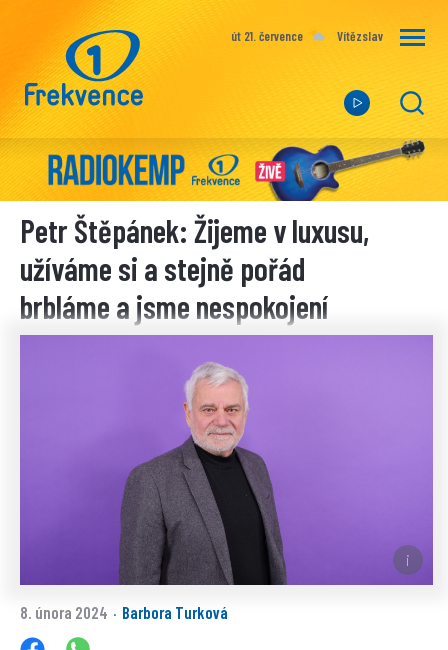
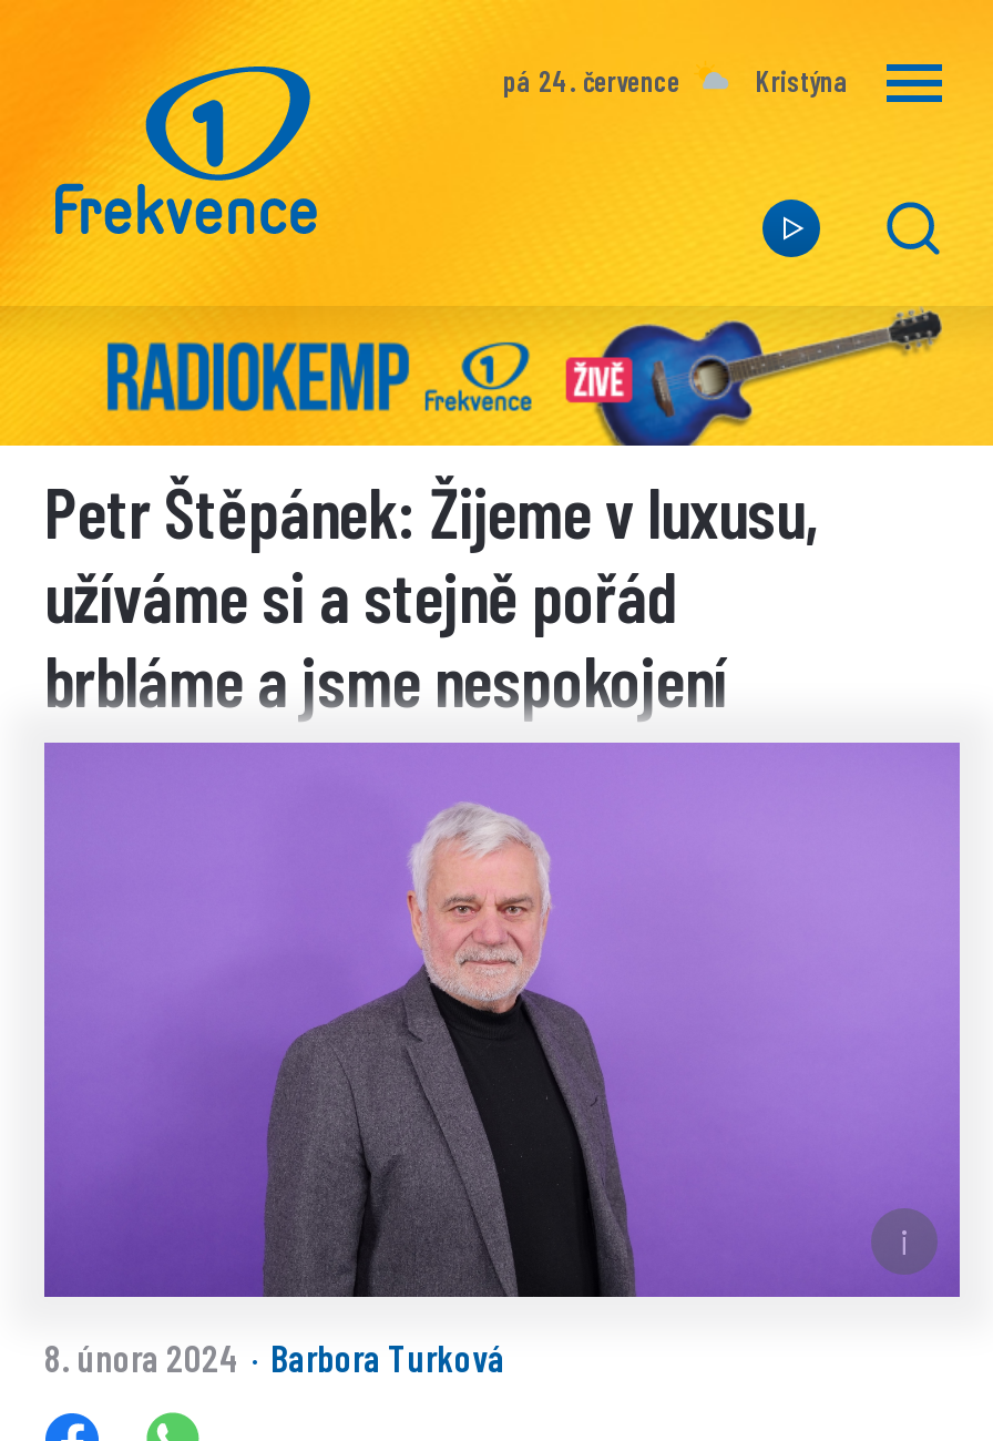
- út 21. července
- Vítězslav
+ pá 24. července
+ Kristýna
